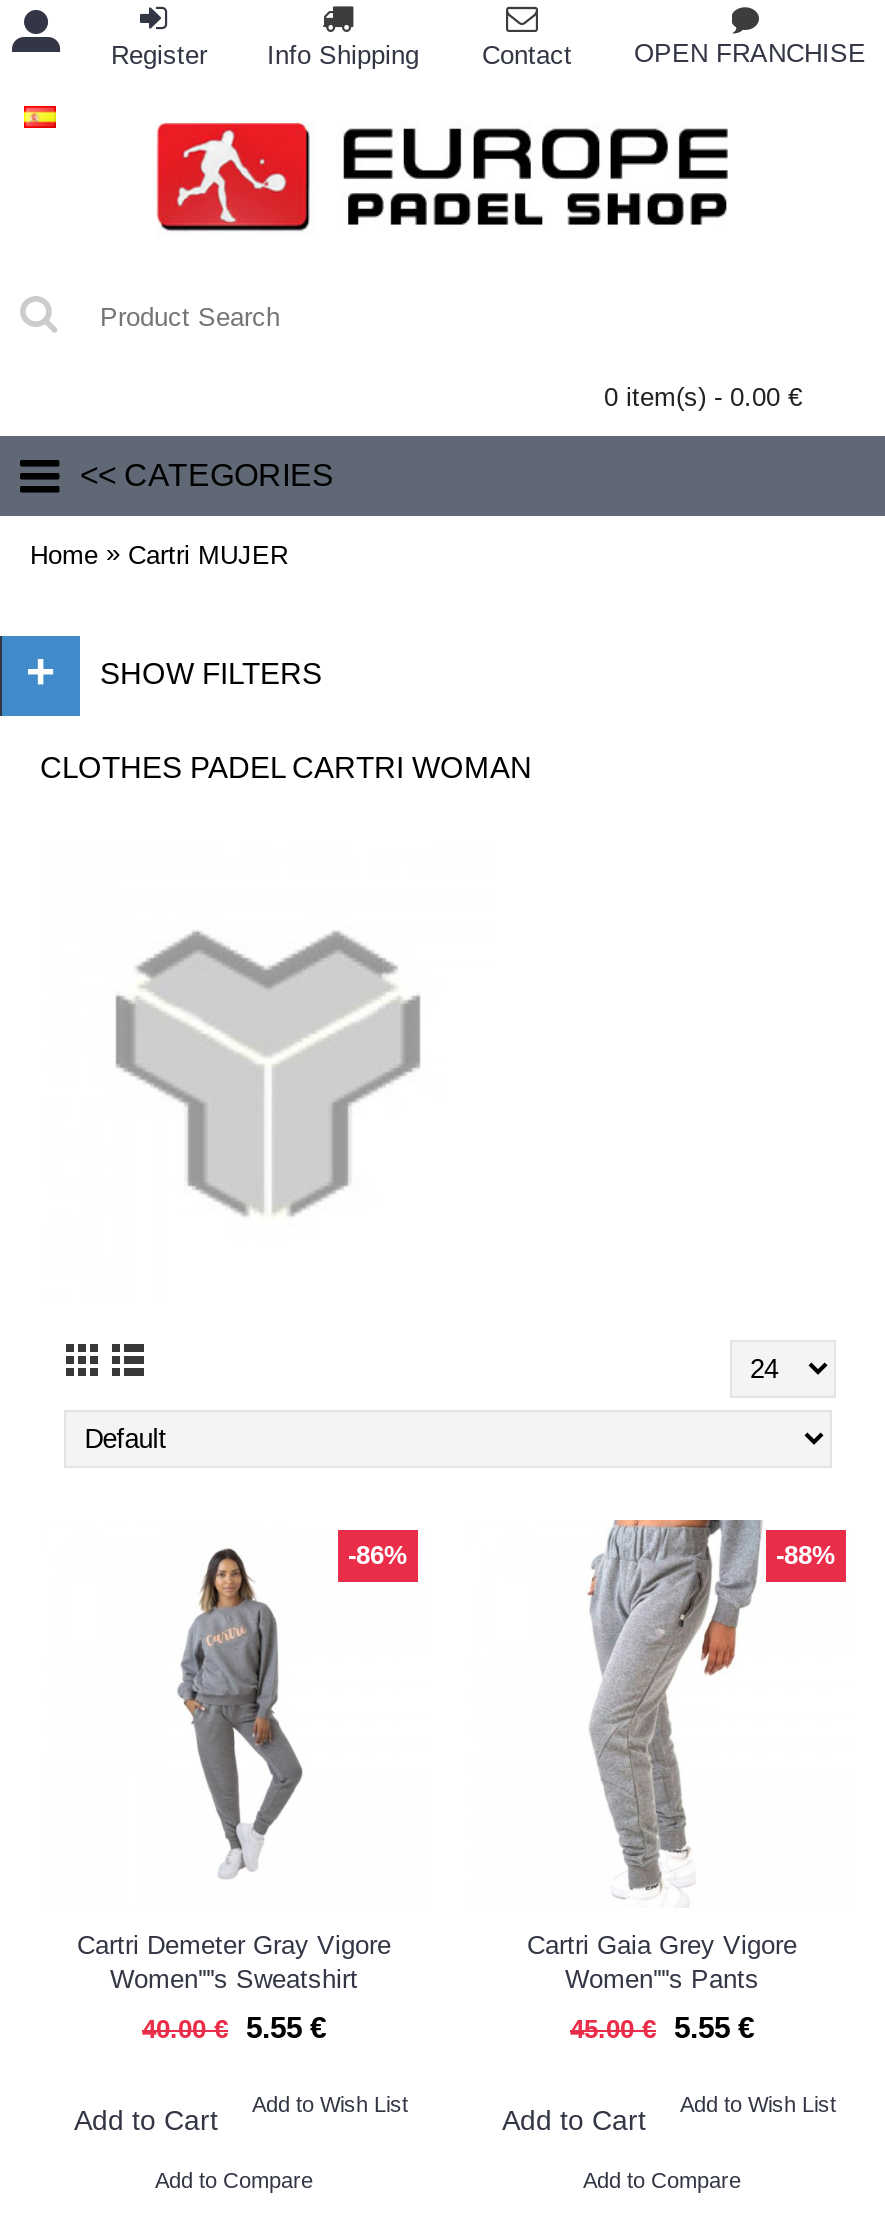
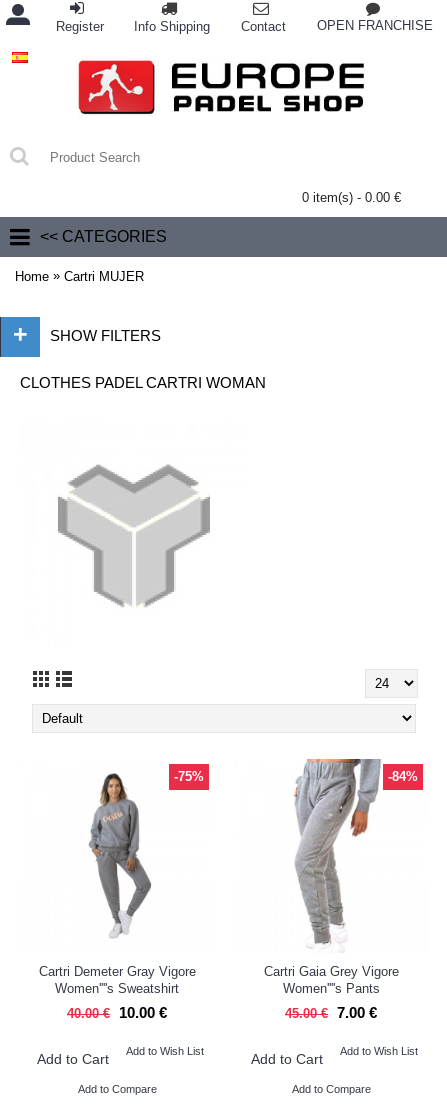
- -86%
+ -75%

- -88%
+ -84%

- 40.00 € 5.55 €
+ 40.00 € 10.00 €

- 45.00 € 5.55 €
+ 45.00 € 7.00 €
